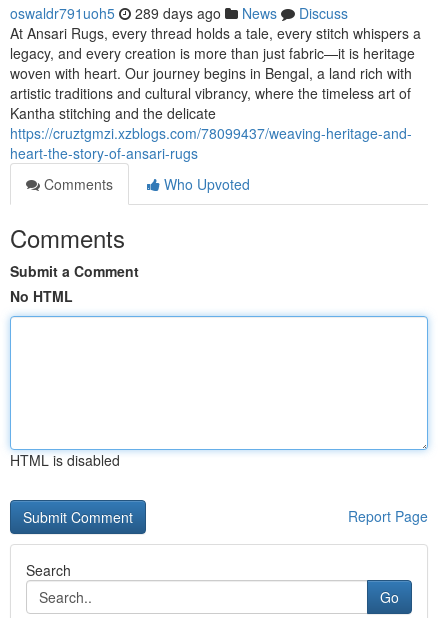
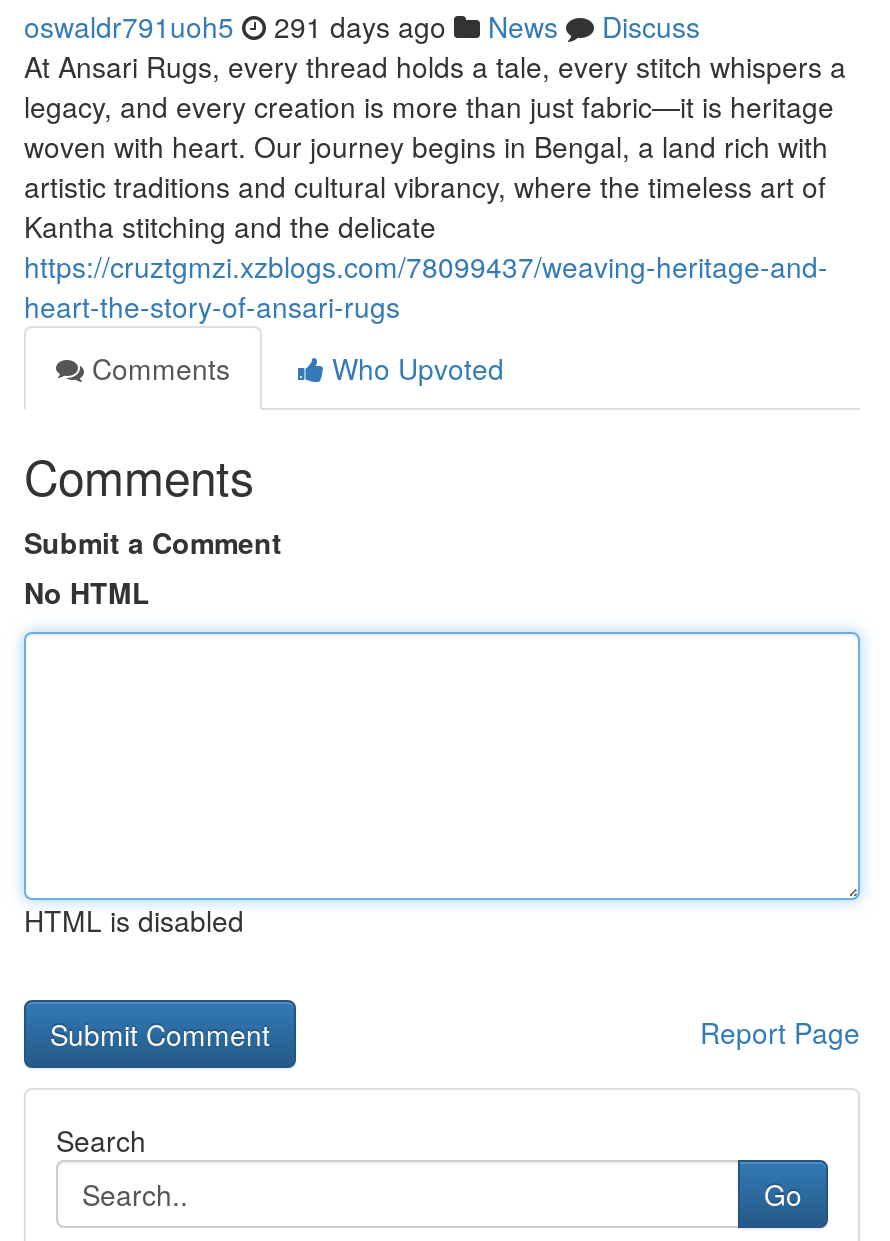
- oswaldr791uoh5 289 days ago News Discuss
+ oswaldr791uoh5 291 days ago News Discuss
